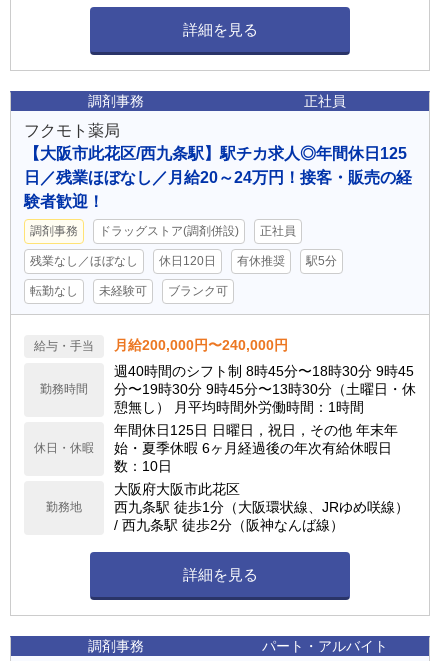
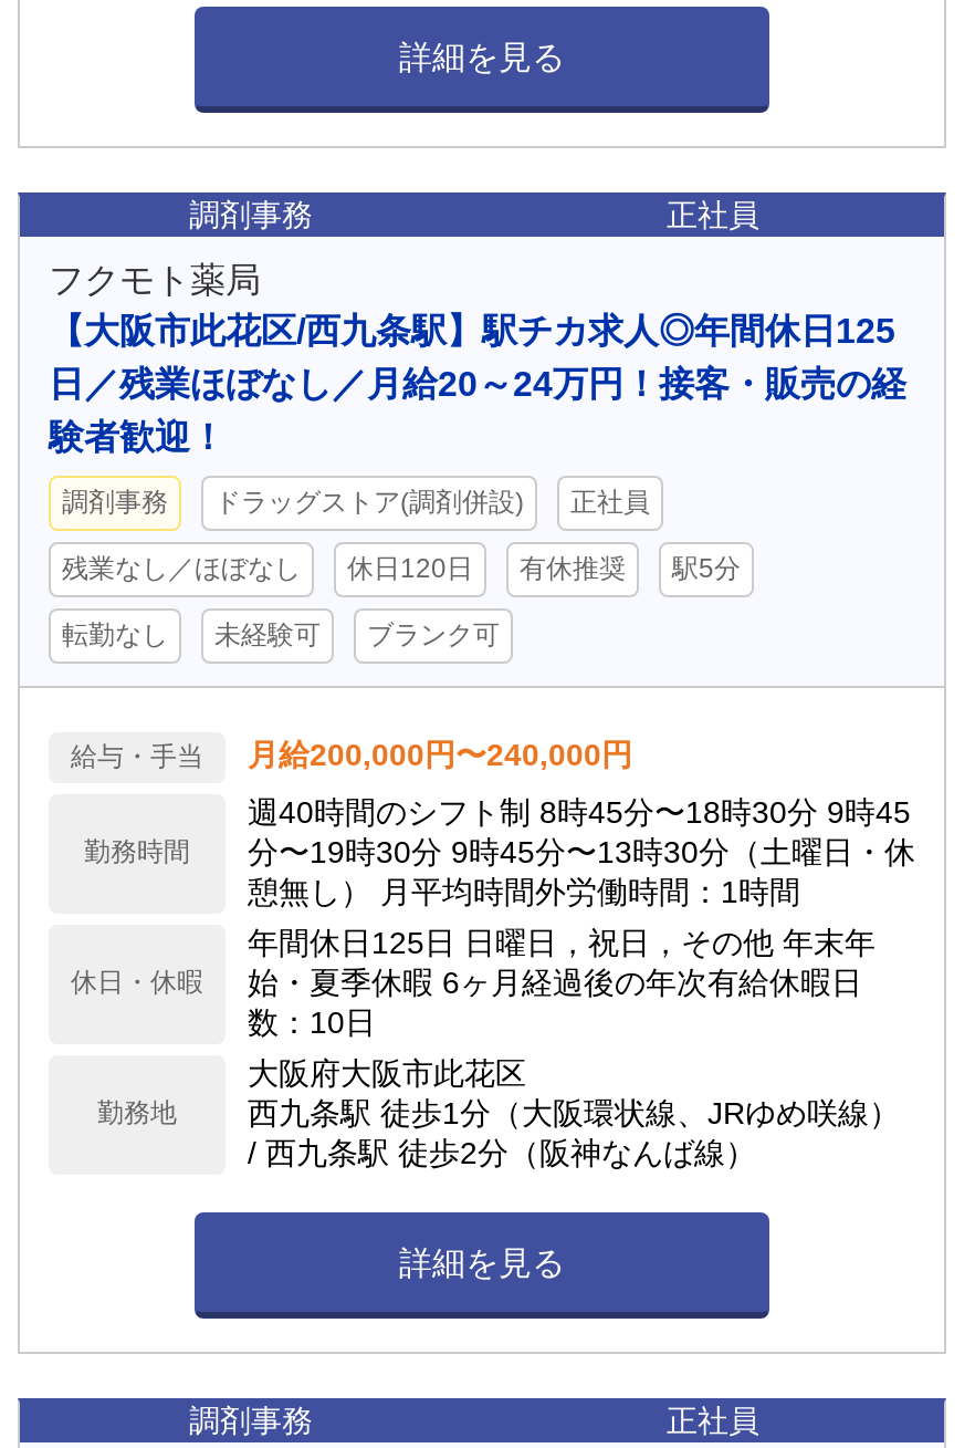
- パート・アルバイト
+ 正社員
